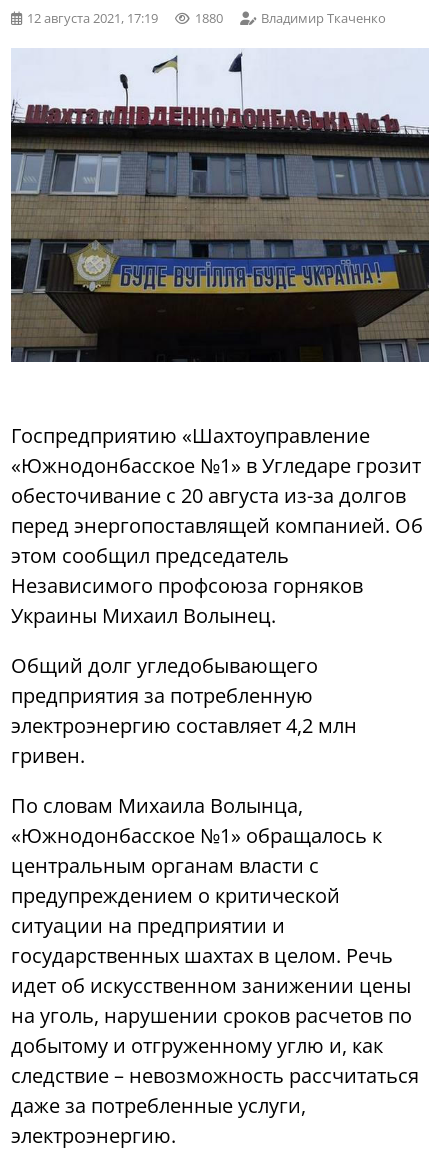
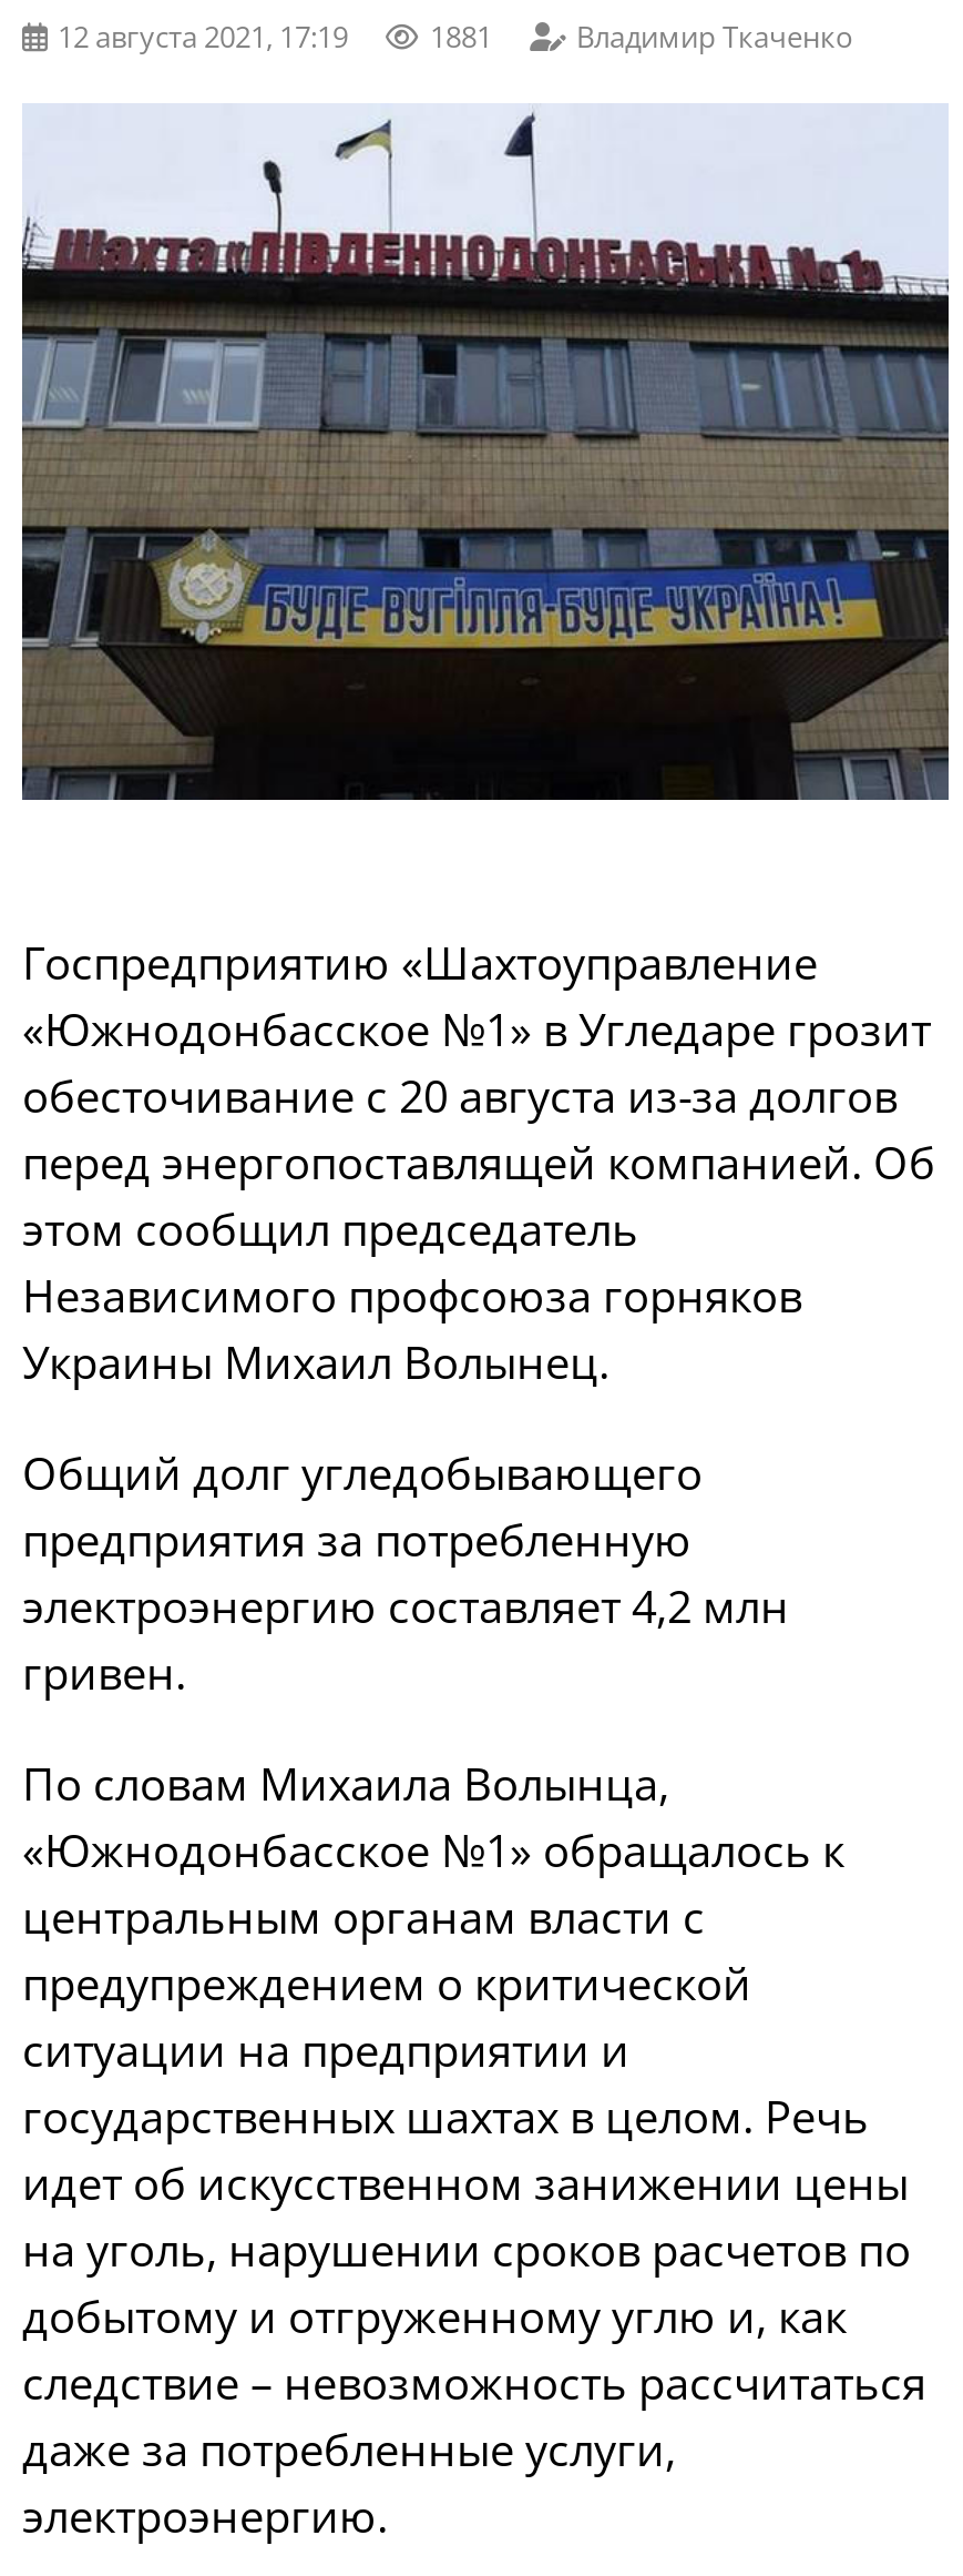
- 1880
+ 1881
